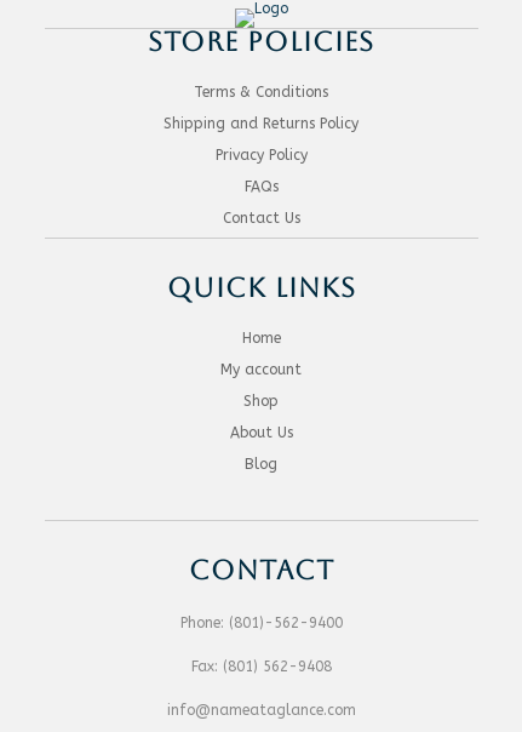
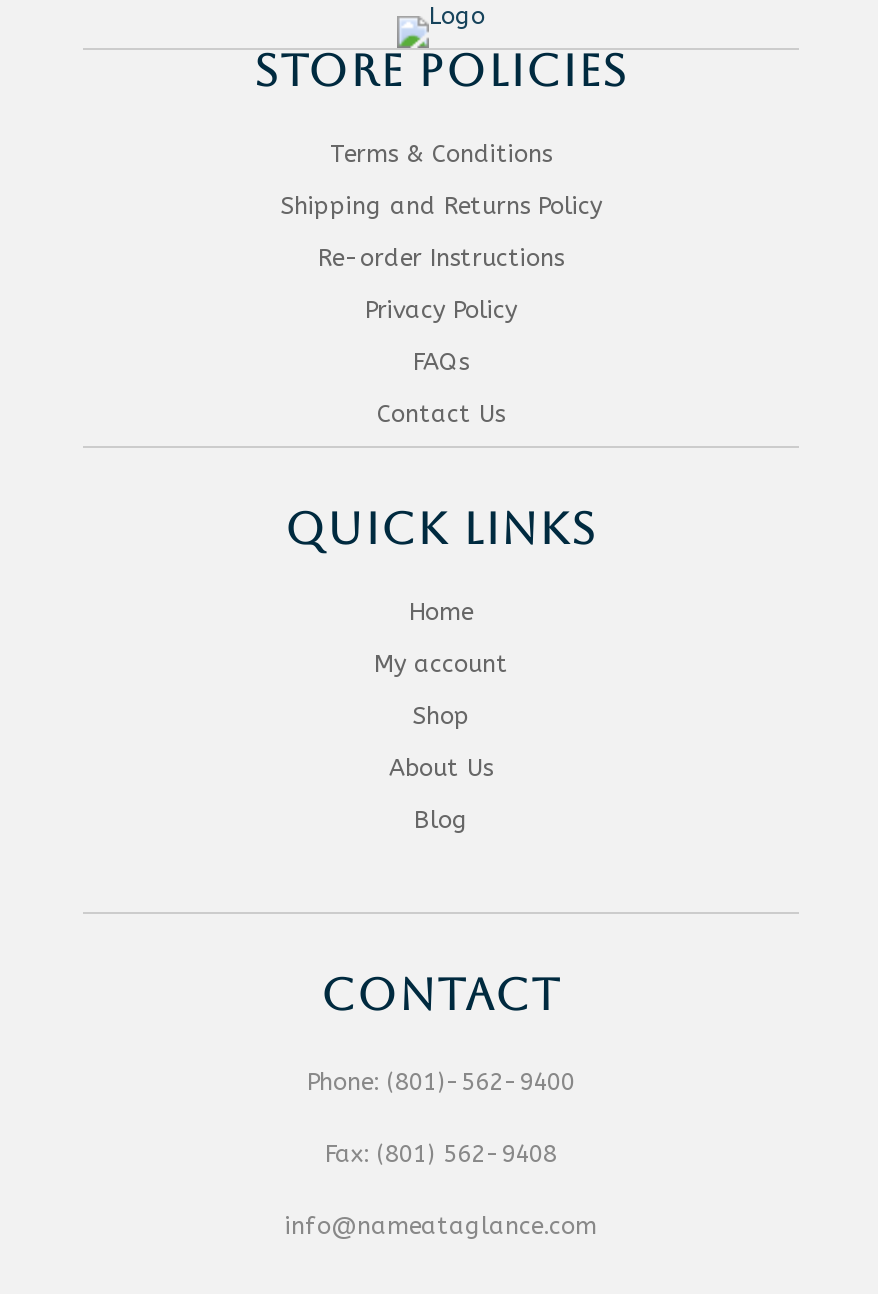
+ Re-order Instructions
